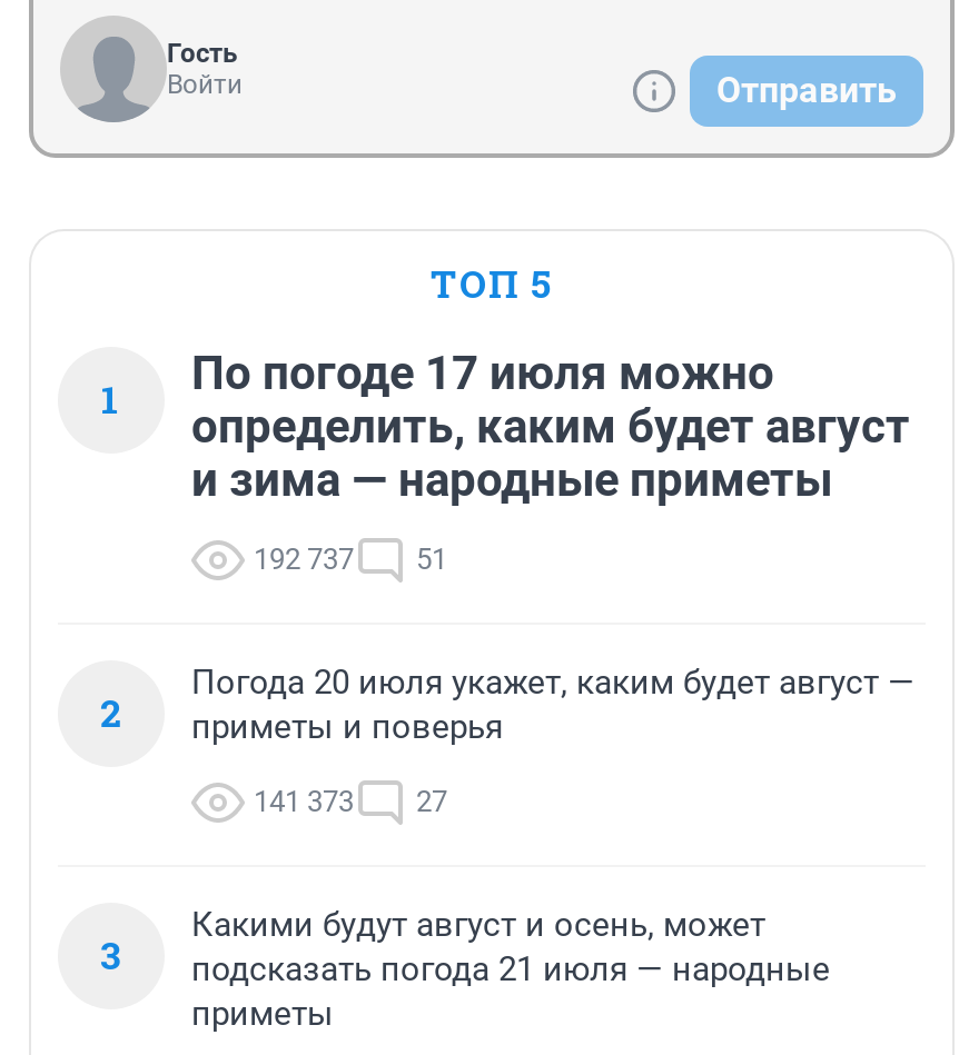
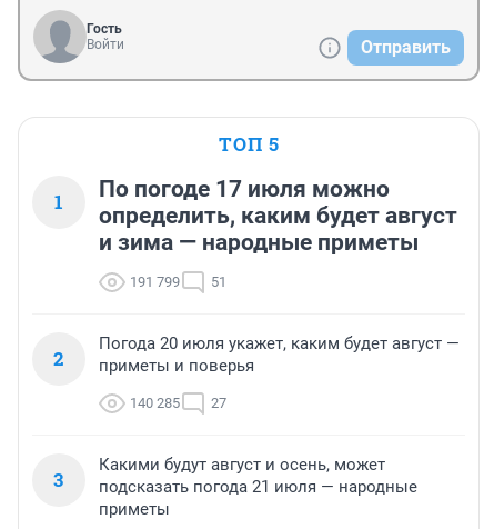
- 192 737 51
+ 191 799 51

- 141 373 27
+ 140 285 27
